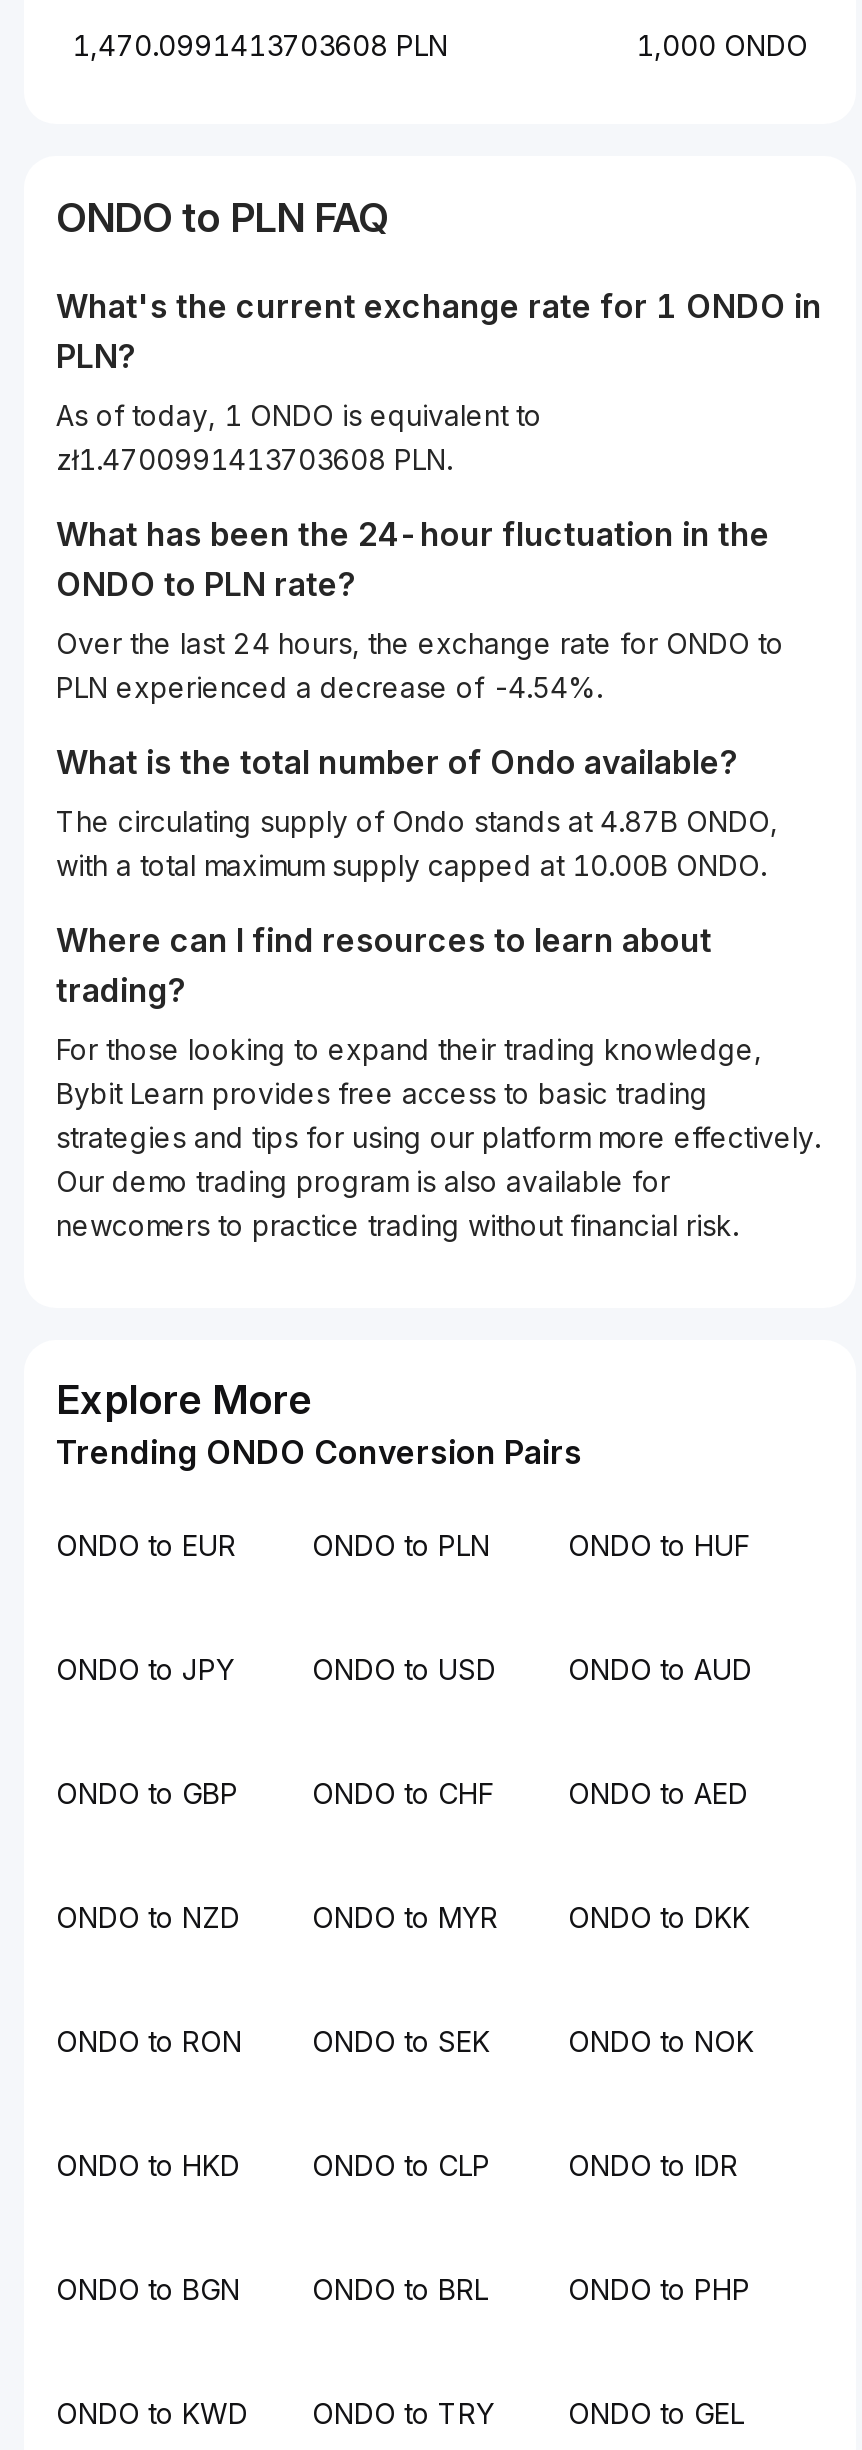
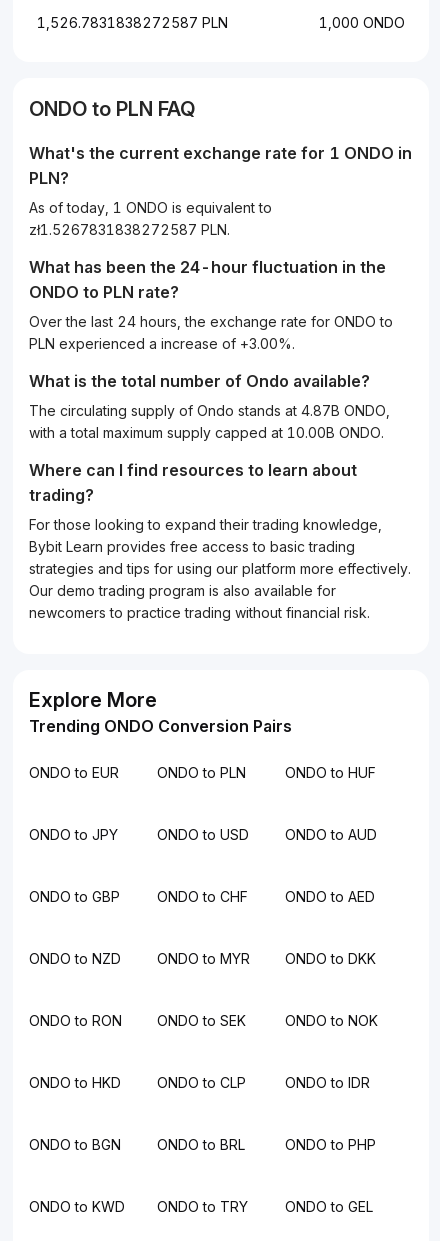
- 1,470.0991413703608 PLN
+ 1,526.7831838272587 PLN

- zł1.4700991413703608 PLN.
+ zł1.5267831838272587 PLN.

- PLN experienced a decrease of -4.54%.
+ PLN experienced a increase of +3.00%.
